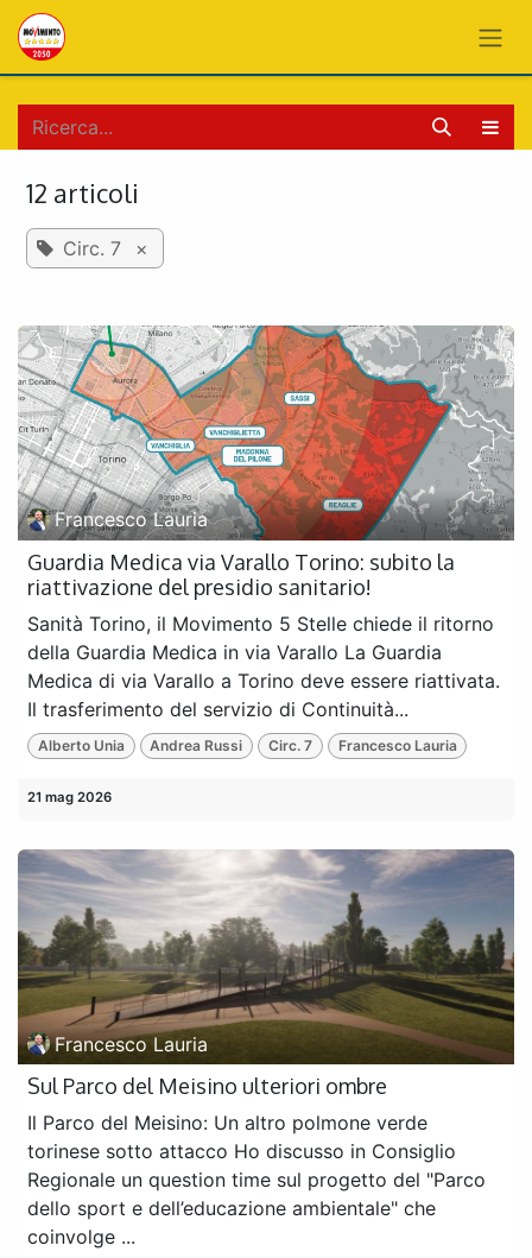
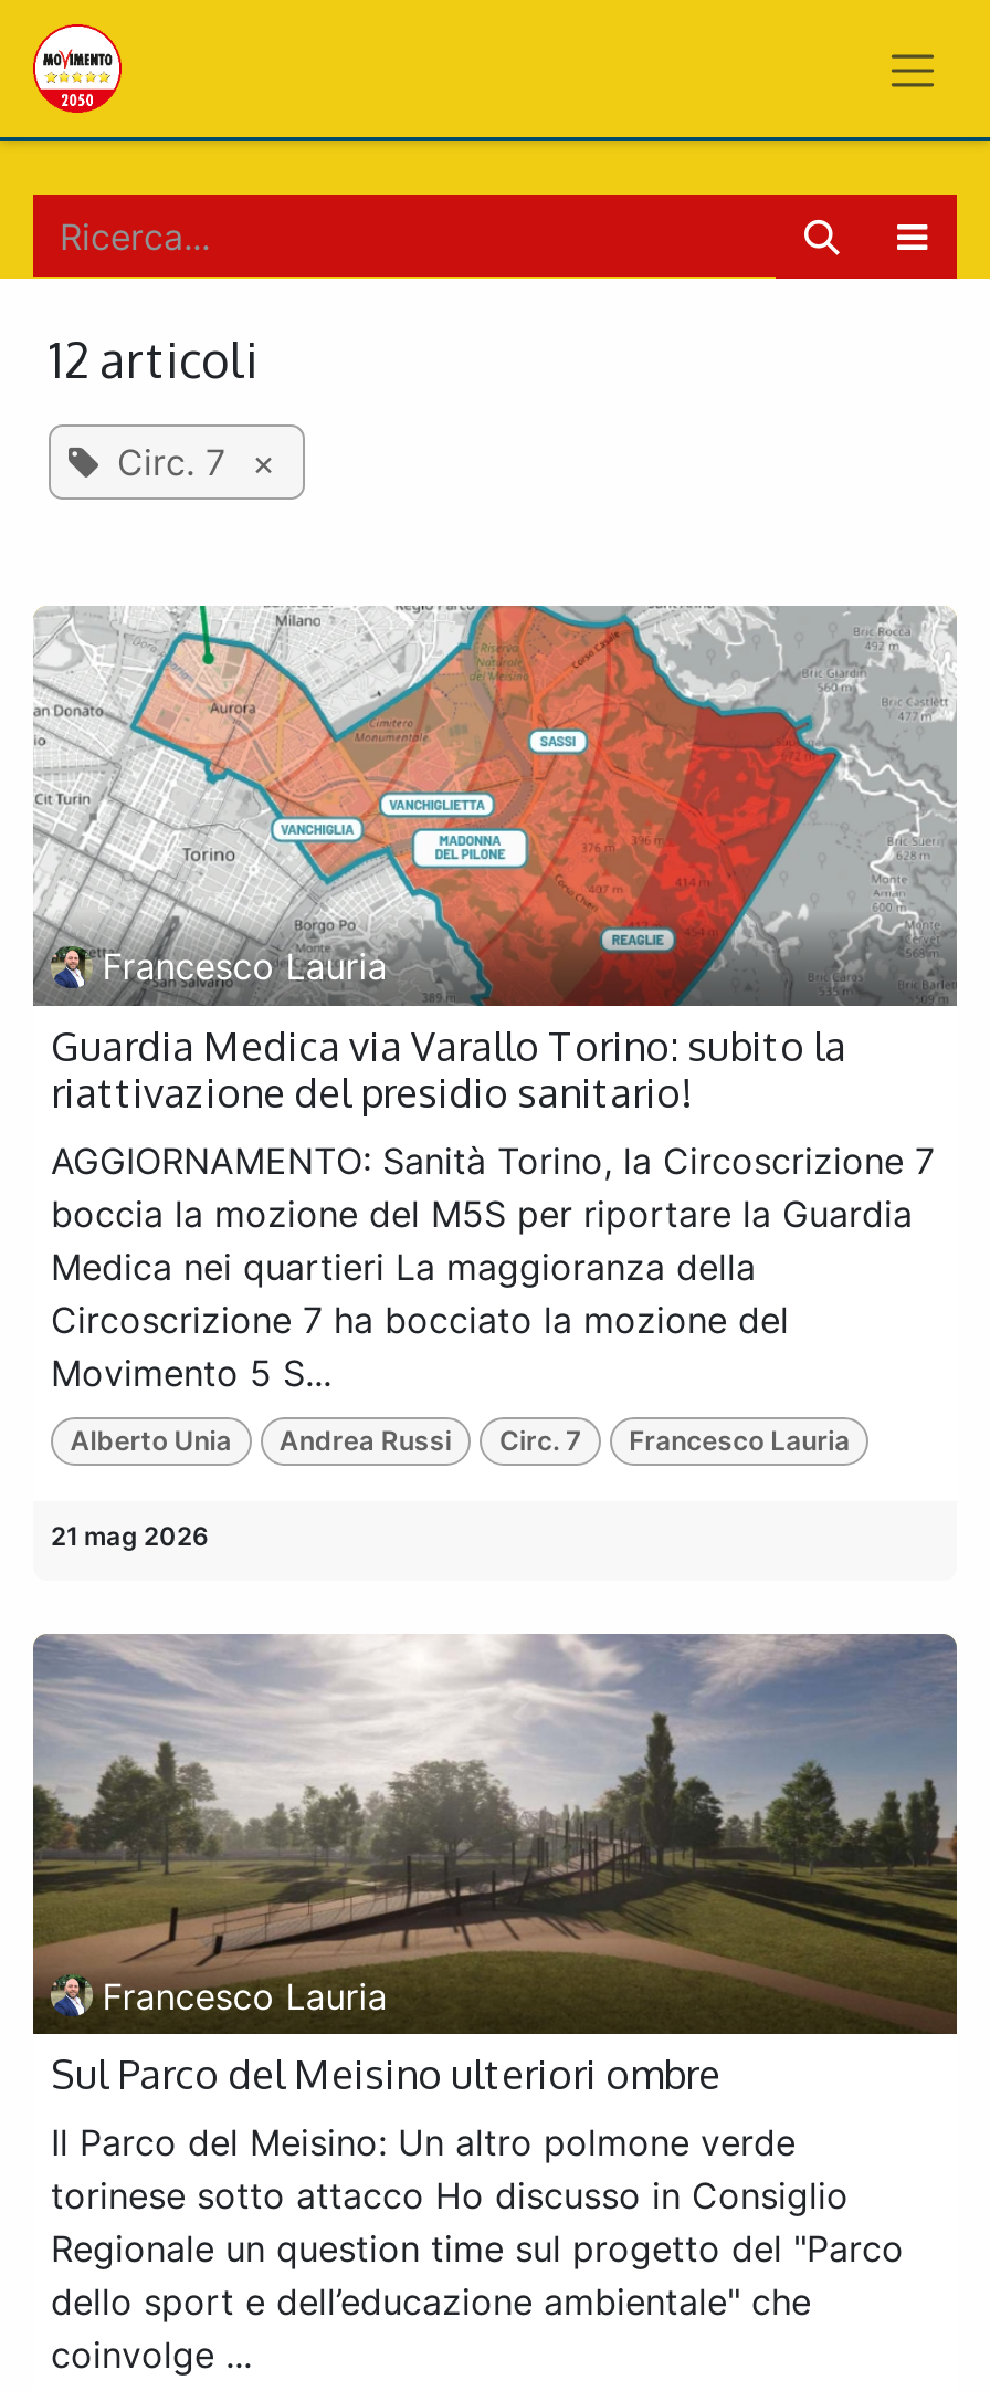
- Sanità Torino, il Movimento 5 Stelle chiede il ritorno
- della Guardia Medica in via Varallo La Guardia
- Medica di via Varallo a Torino deve essere riattivata.
- Il trasferimento del servizio di Continuità...
+ AGGIORNAMENTO: Sanità Torino, la Circoscrizione 7
+ boccia la mozione del M5S per riportare la Guardia
+ Medica nei quartieri La maggioranza della
+ Circoscrizione 7 ha bocciato la mozione del
+ Movimento 5 S...
